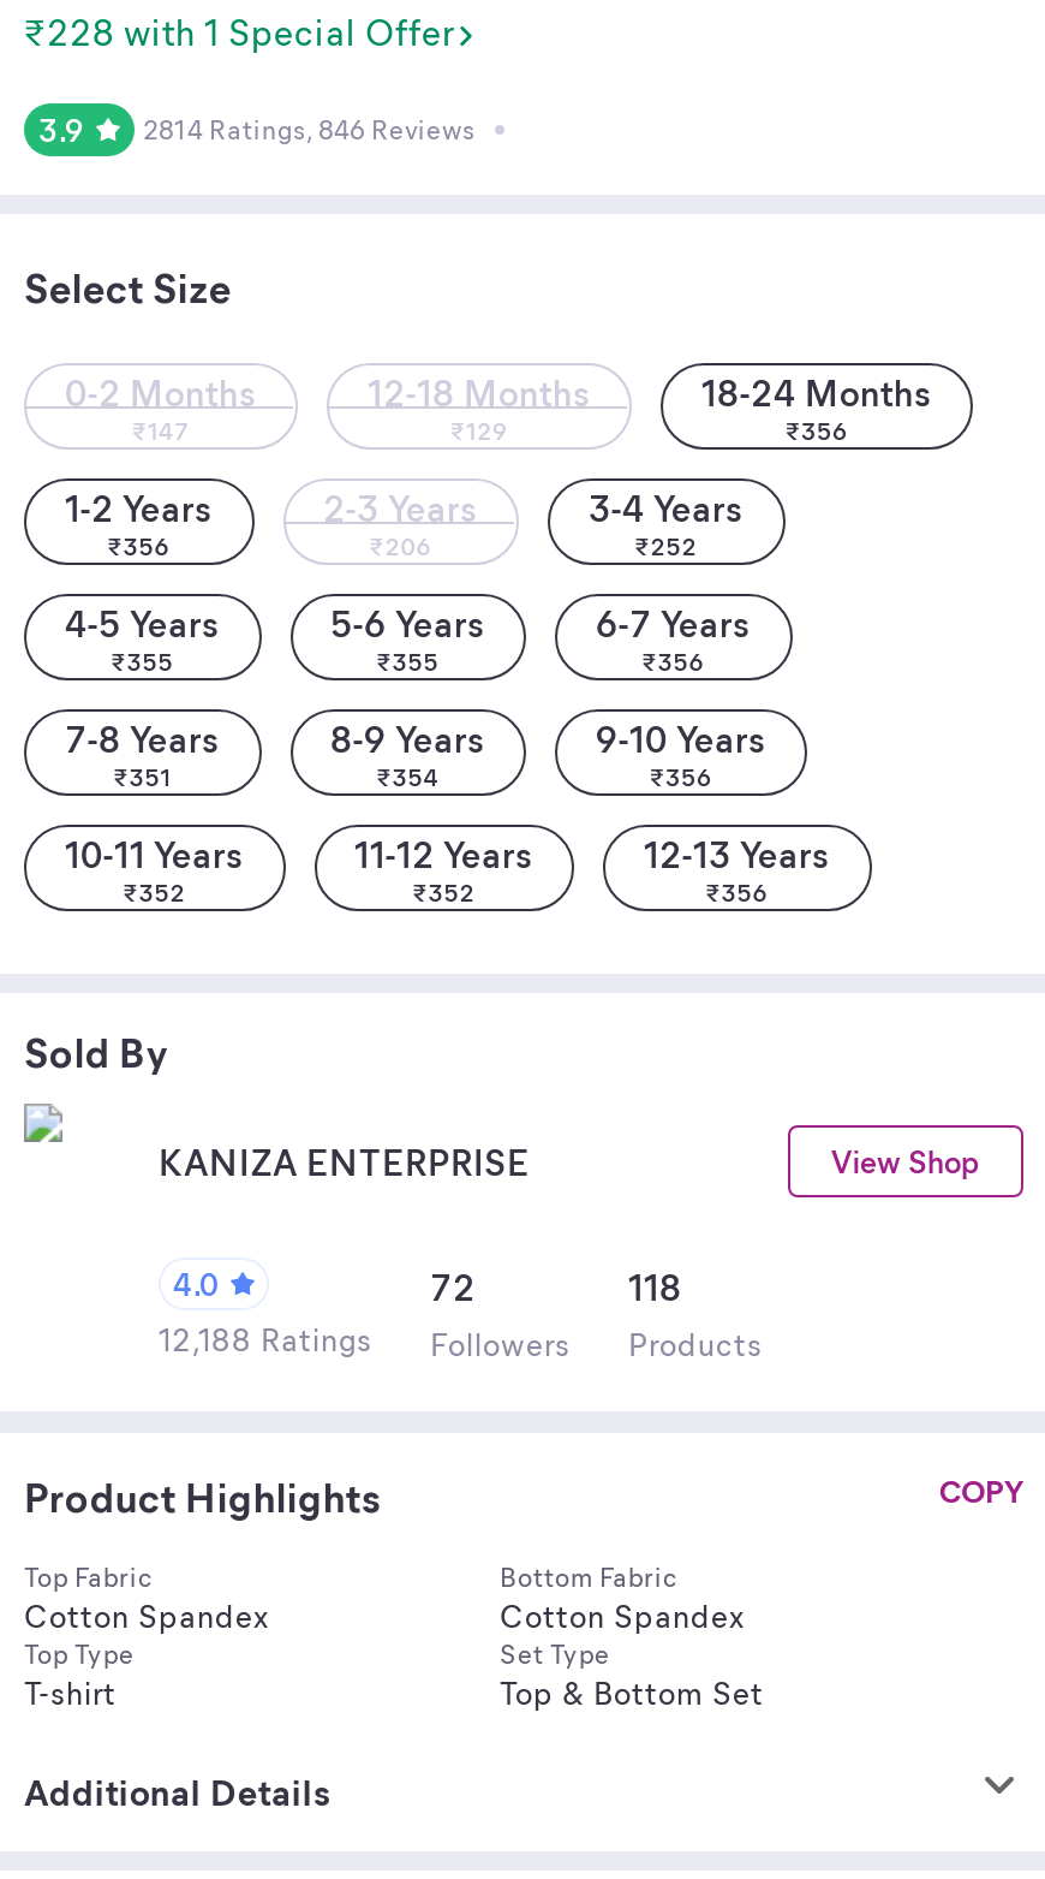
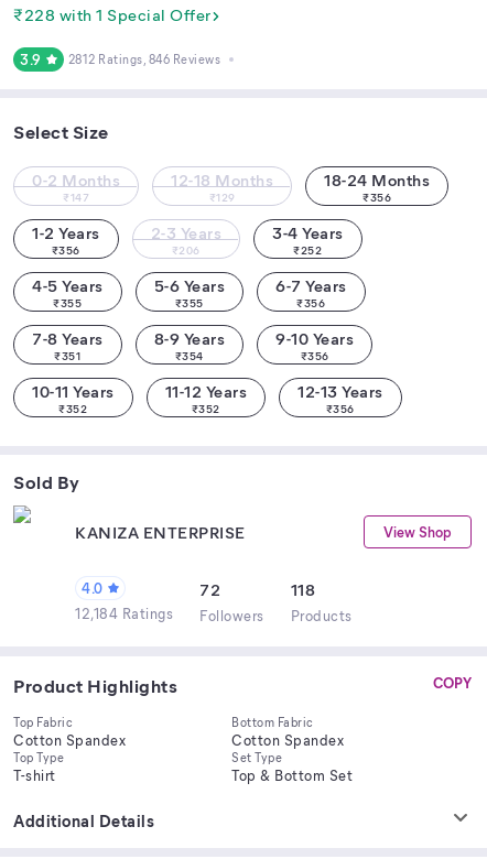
- 2814 Ratings, 846 Reviews
+ 2812 Ratings, 846 Reviews

- 12,188 Ratings Followers Products
+ 12,184 Ratings Followers Products
